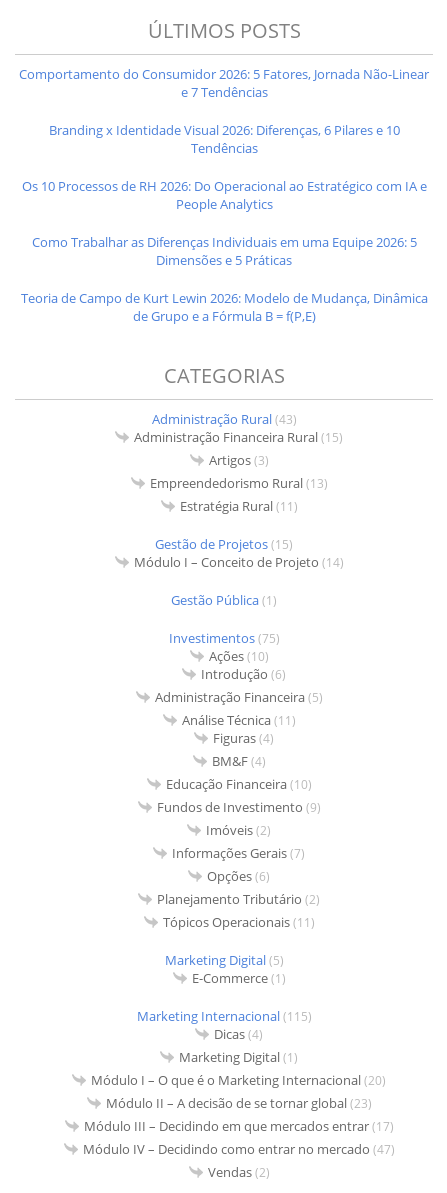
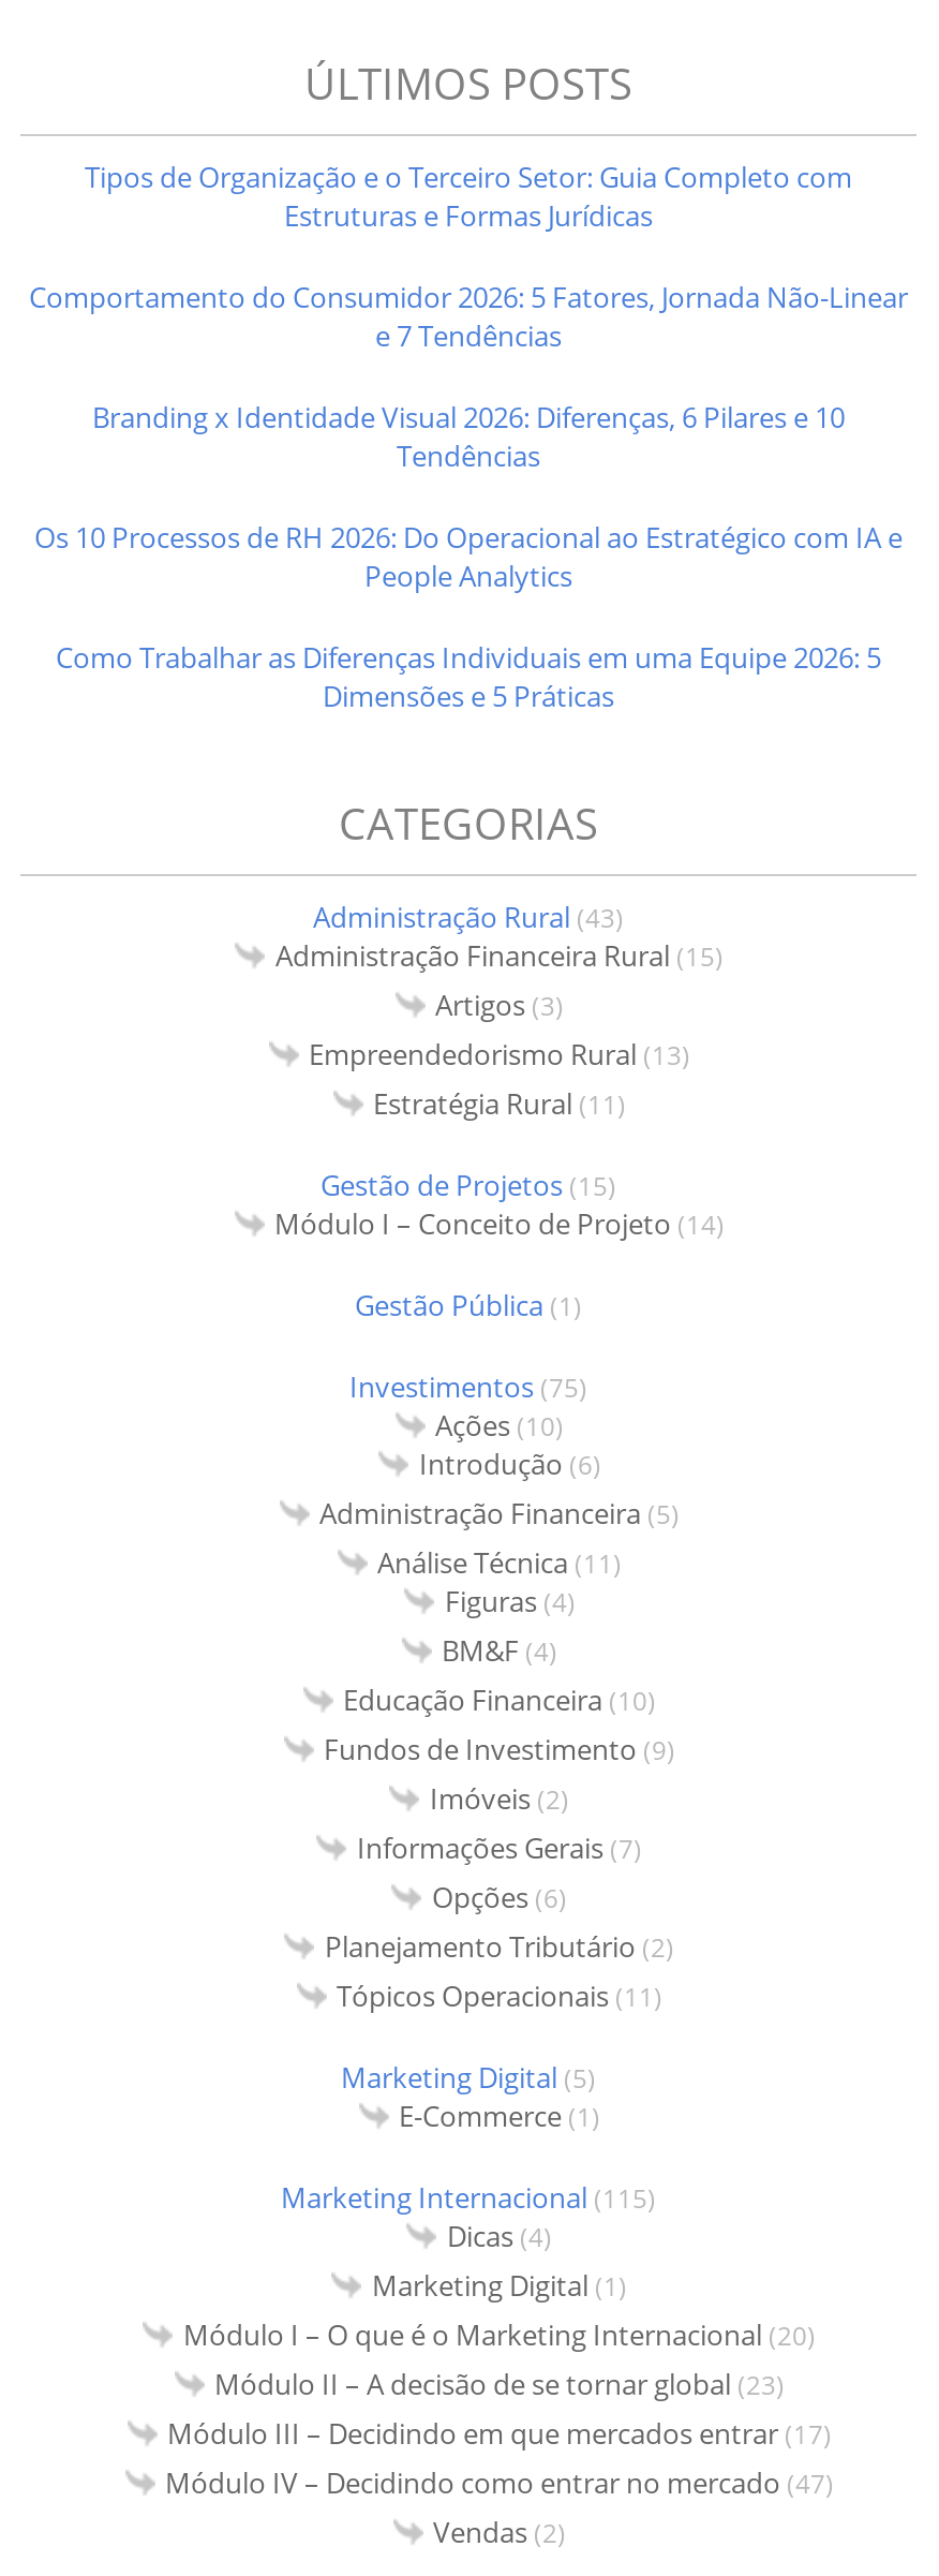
+ Tipos de Organização e o Terceiro Setor: Guia Completo com
+ Estruturas e Formas Jurídicas

moved down: Comportamento do Consumidor 2026: 5 Fatores, Jornada Não-Linear | e 7 Tendências | Branding x Identidade Visual 2026: Diferenças, 6 Pilares e 10 | Tendências | Os 10 Processos de RH 2026: Do Operacional ao Estratégico com IA e | People Analytics | Como Trabalhar as Diferenças Individuais em uma Equipe 2026: 5 | Dimensões e 5 Práticas

- Teoria de Campo de Kurt Lewin 2026: Modelo de Mudança, Dinâmica
- de Grupo e a Fórmula B = f(P,E)
